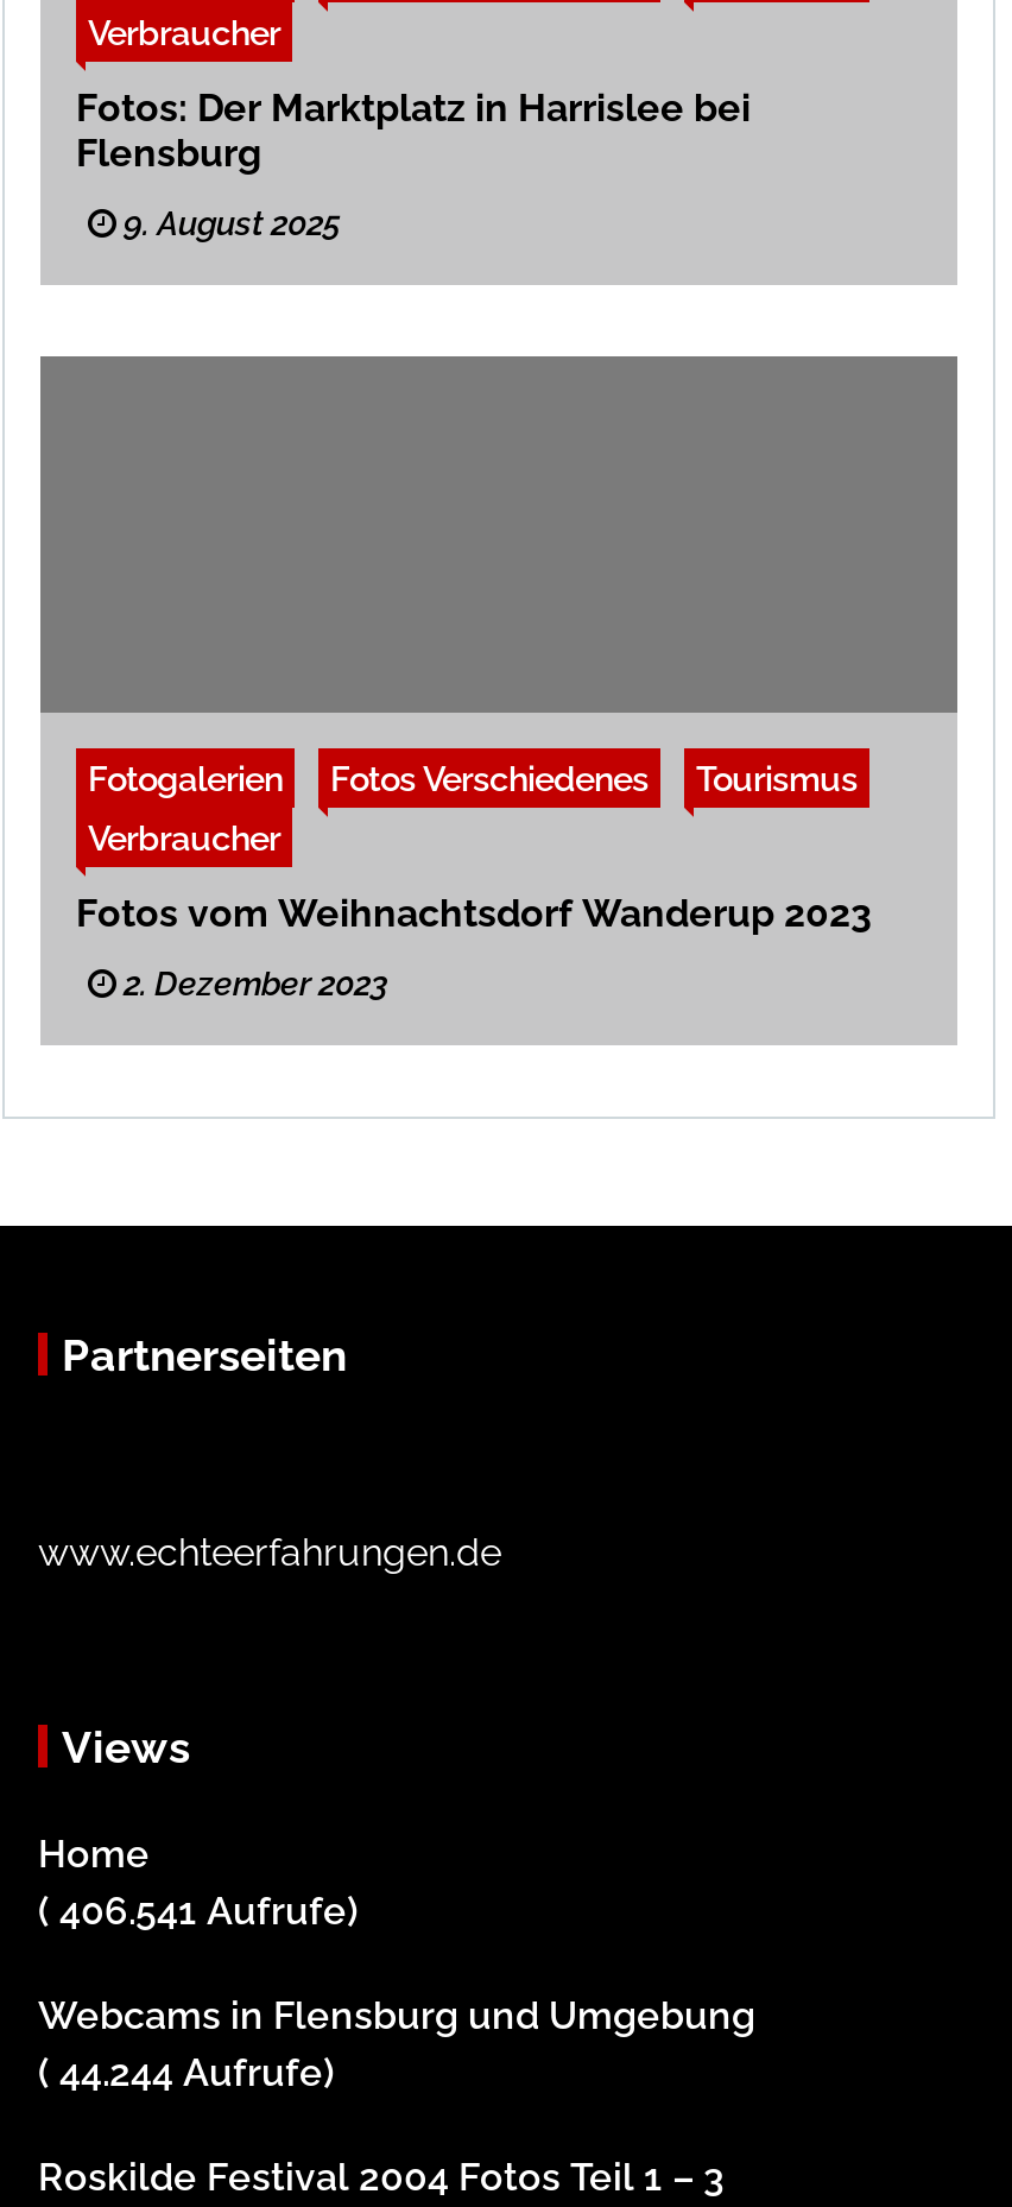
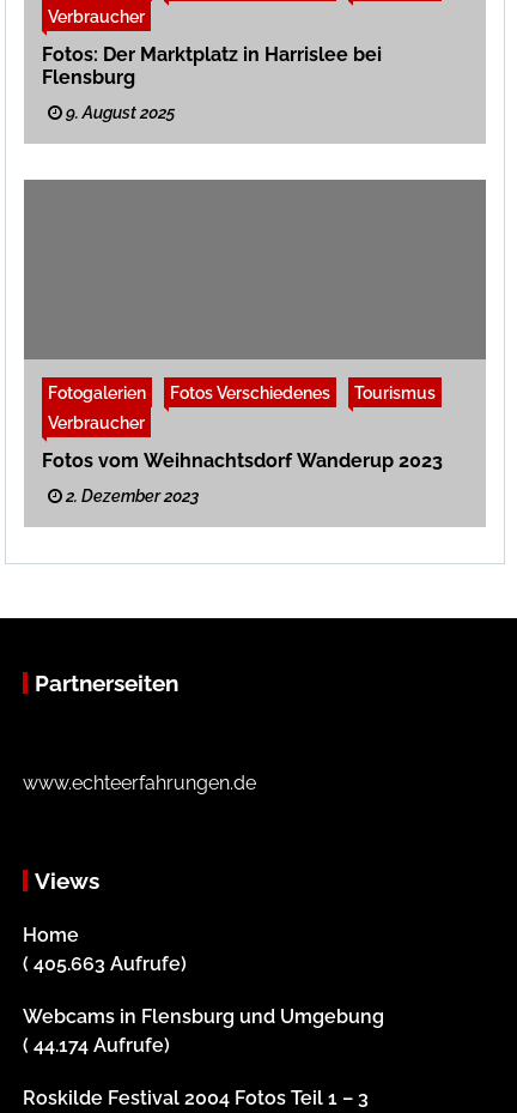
- ( 406.541 Aufrufe)
+ ( 405.663 Aufrufe)

- ( 44.244 Aufrufe)
+ ( 44.174 Aufrufe)
